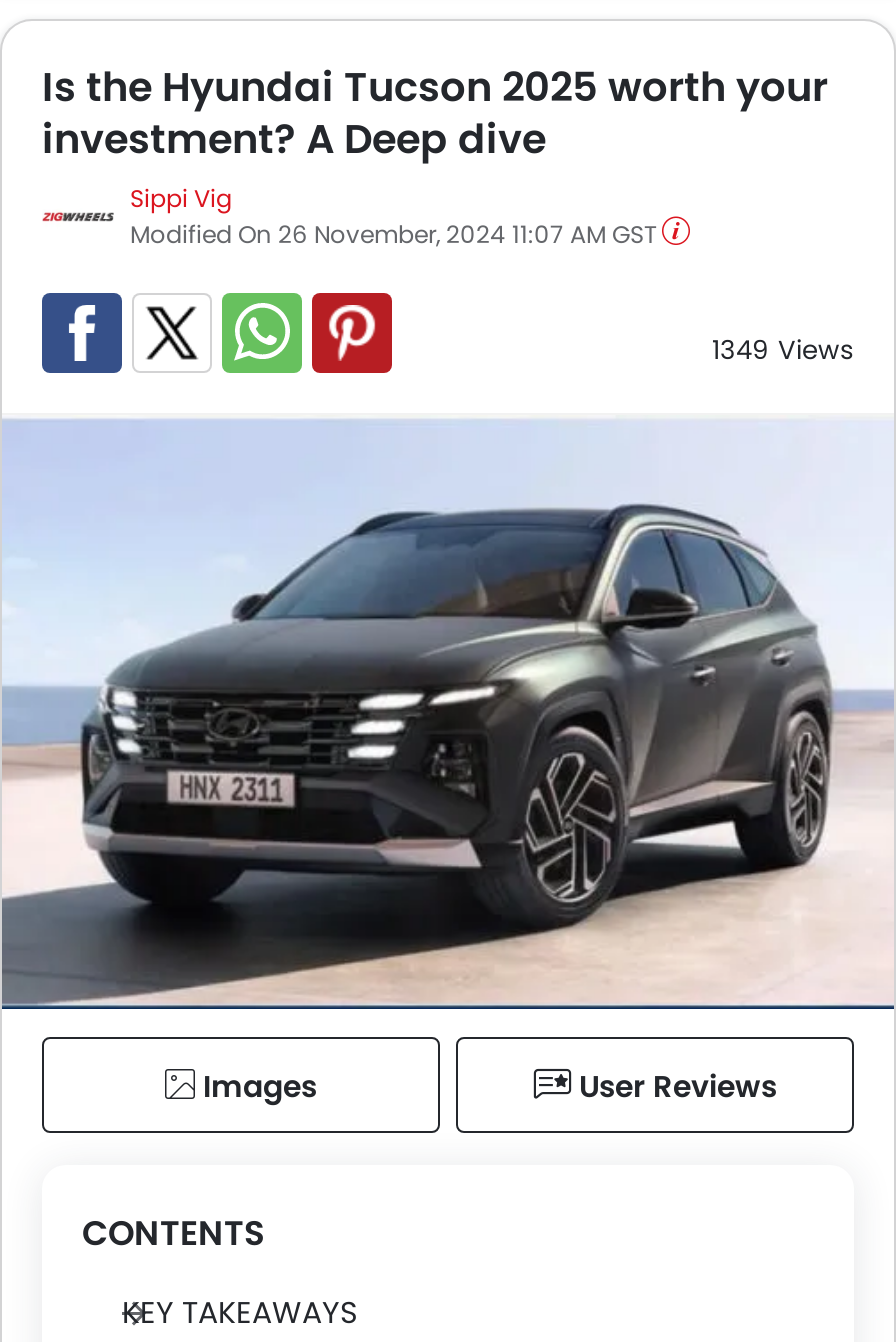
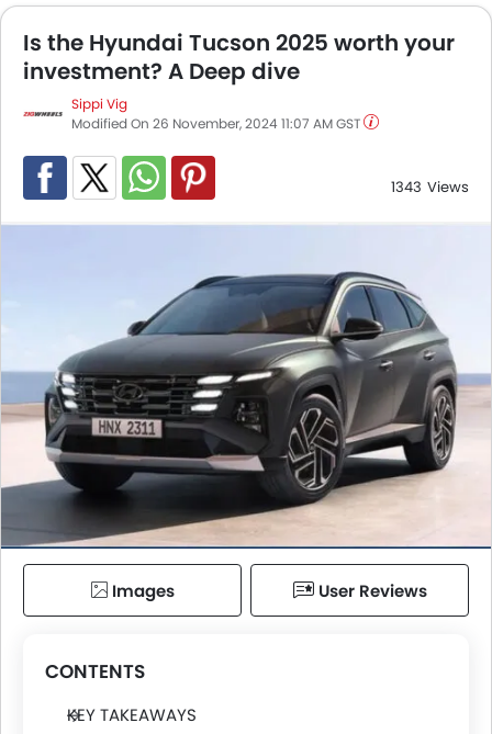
- 1349 Views
+ 1343 Views
